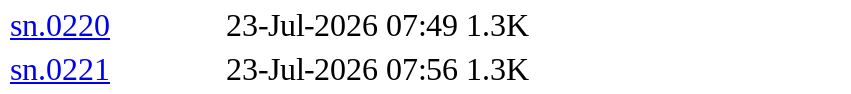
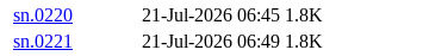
- 23-Jul-2026 07:49 1.3K
+ 21-Jul-2026 06:45 1.8K

- 23-Jul-2026 07:56 1.3K
+ 21-Jul-2026 06:49 1.8K
